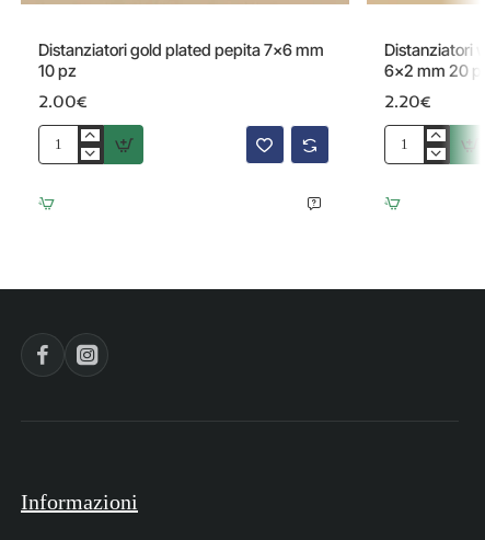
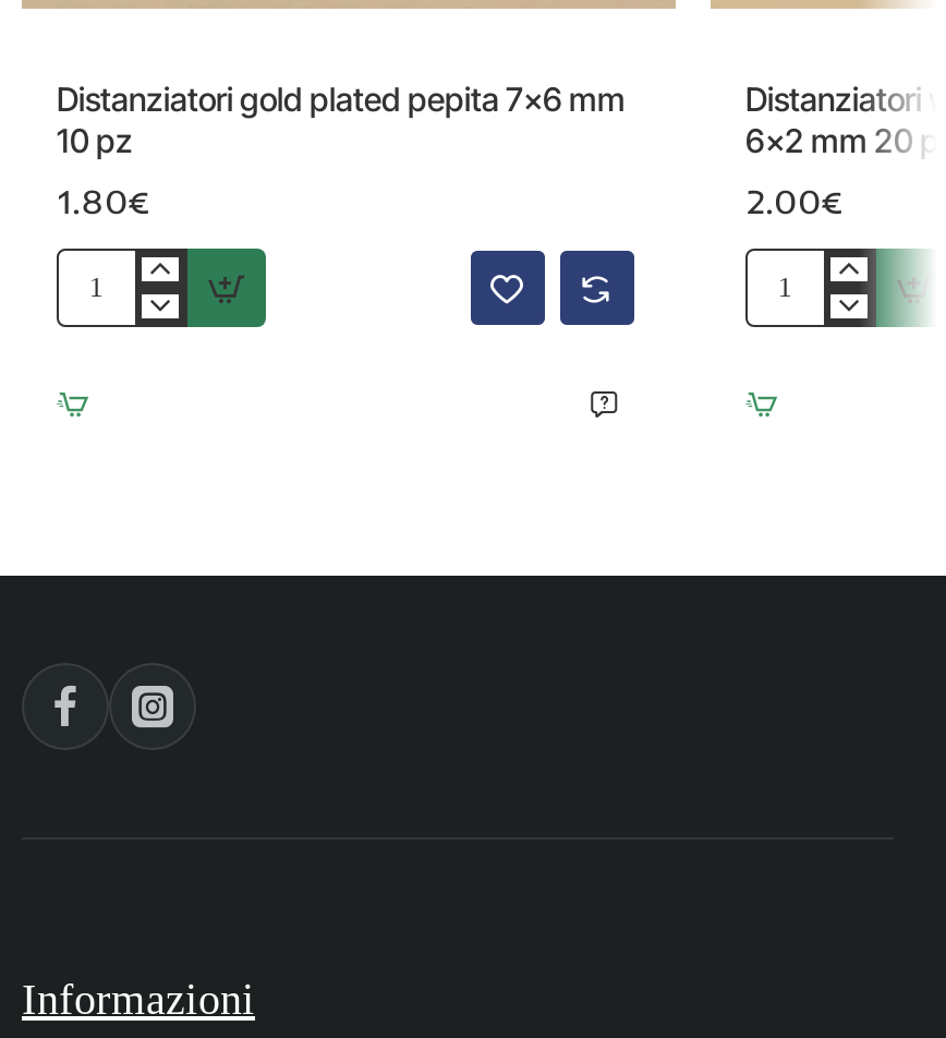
- 2.00€
+ 1.80€

- 2.20€
+ 2.00€
